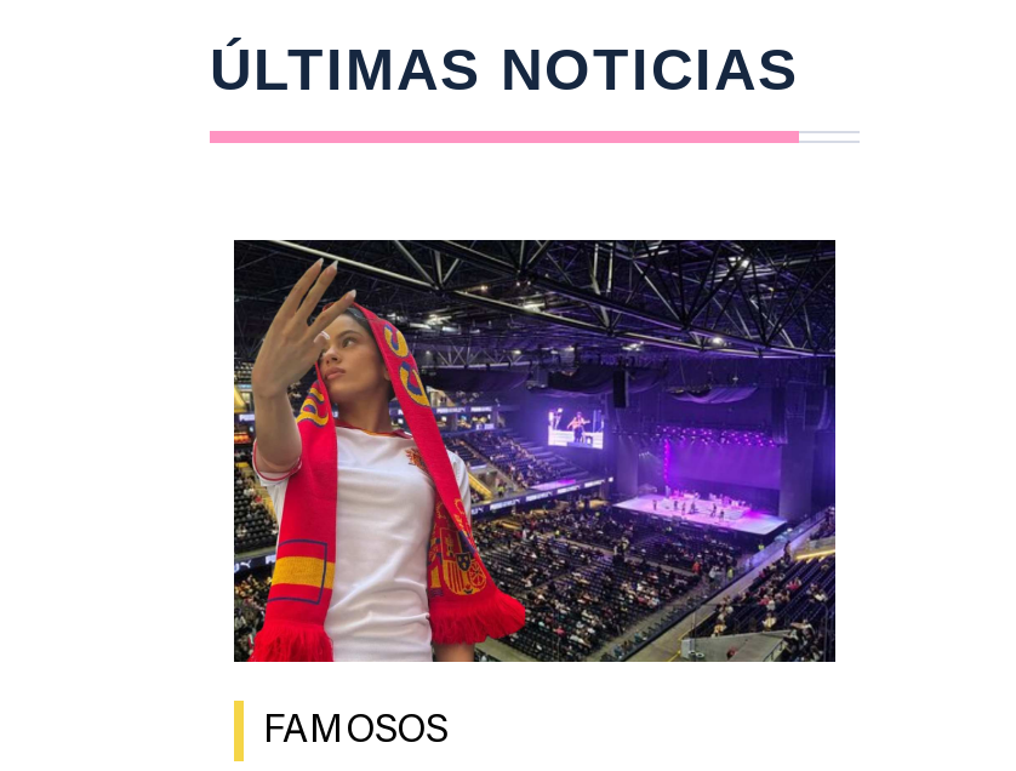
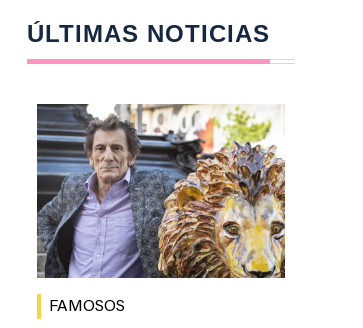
- [image]
+ [image]
